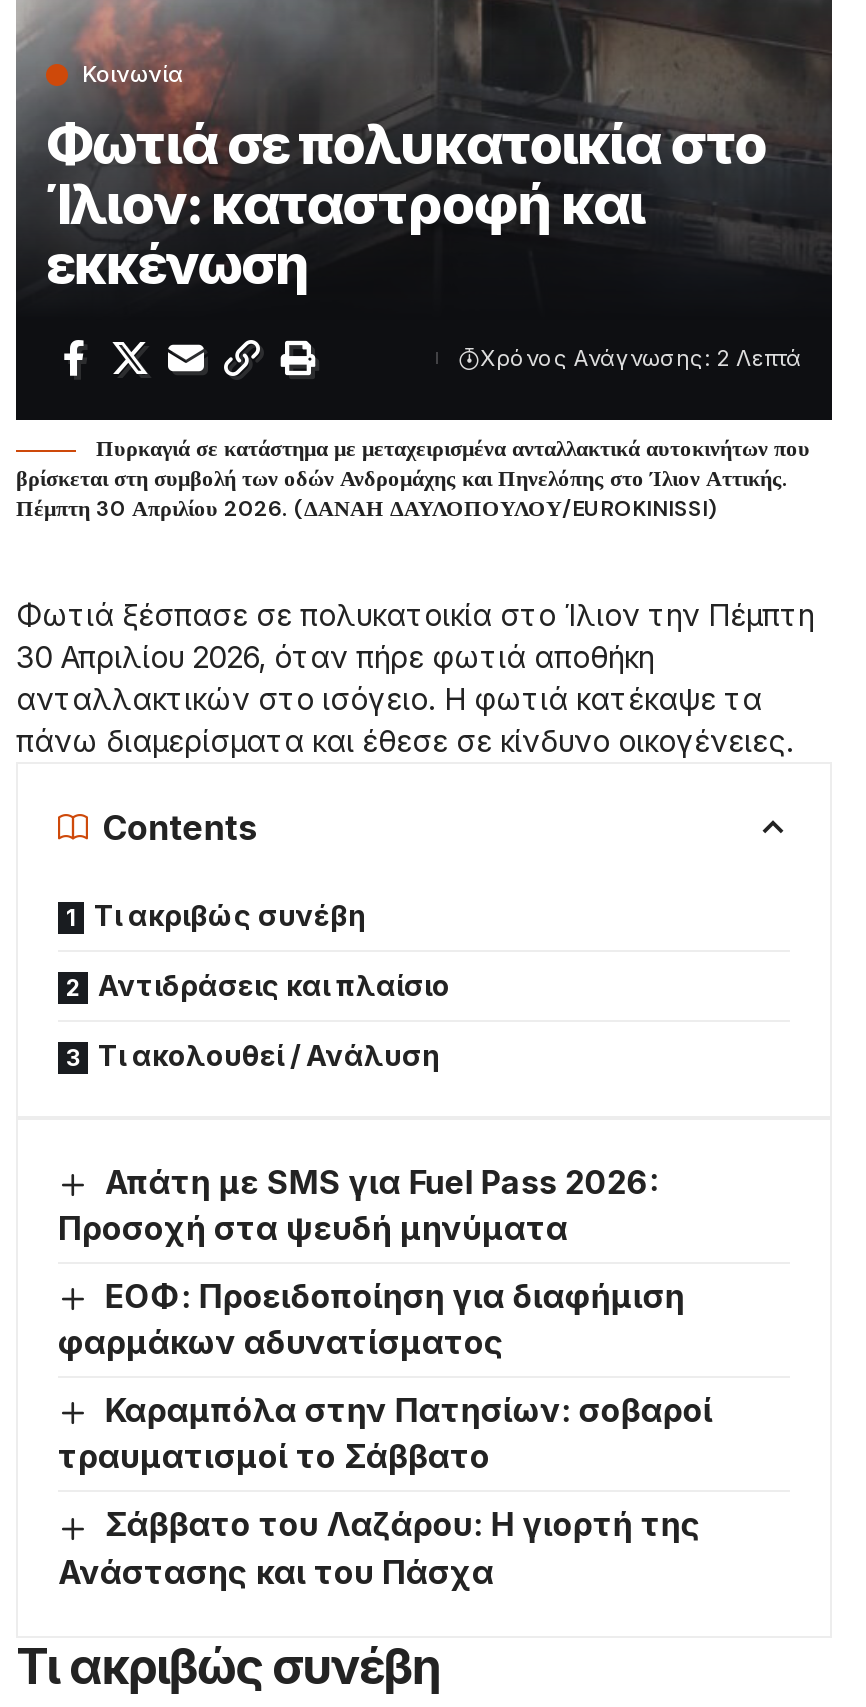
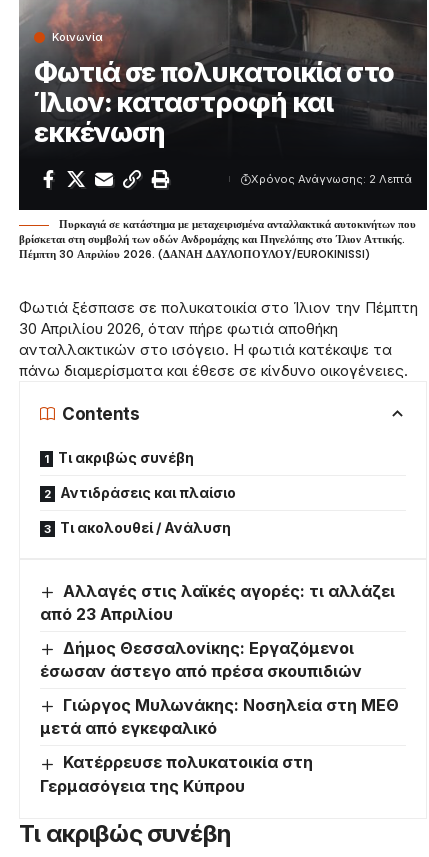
- Απάτη με SMS για Fuel Pass 2026:
- Προσοχή στα ψευδή μηνύματα
+ Αλλαγές στις λαϊκές αγορές: τι αλλάζει
+ από 23 Απριλίου

- ΕΟΦ: Προειδοποίηση για διαφήμιση
- φαρμάκων αδυνατίσματος
+ Δήμος Θεσσαλονίκης: Εργαζόμενοι
+ έσωσαν άστεγο από πρέσα σκουπιδιών

- Καραμπόλα στην Πατησίων: σοβαροί
- τραυματισμοί το Σάββατο
+ Γιώργος Μυλωνάκης: Νοσηλεία στη ΜΕΘ
+ μετά από εγκεφαλικό

- Σάββατο του Λαζάρου: Η γιορτή της
- Ανάστασης και του Πάσχα
+ Κατέρρευσε πολυκατοικία στη
+ Γερμασόγεια της Κύπρου
